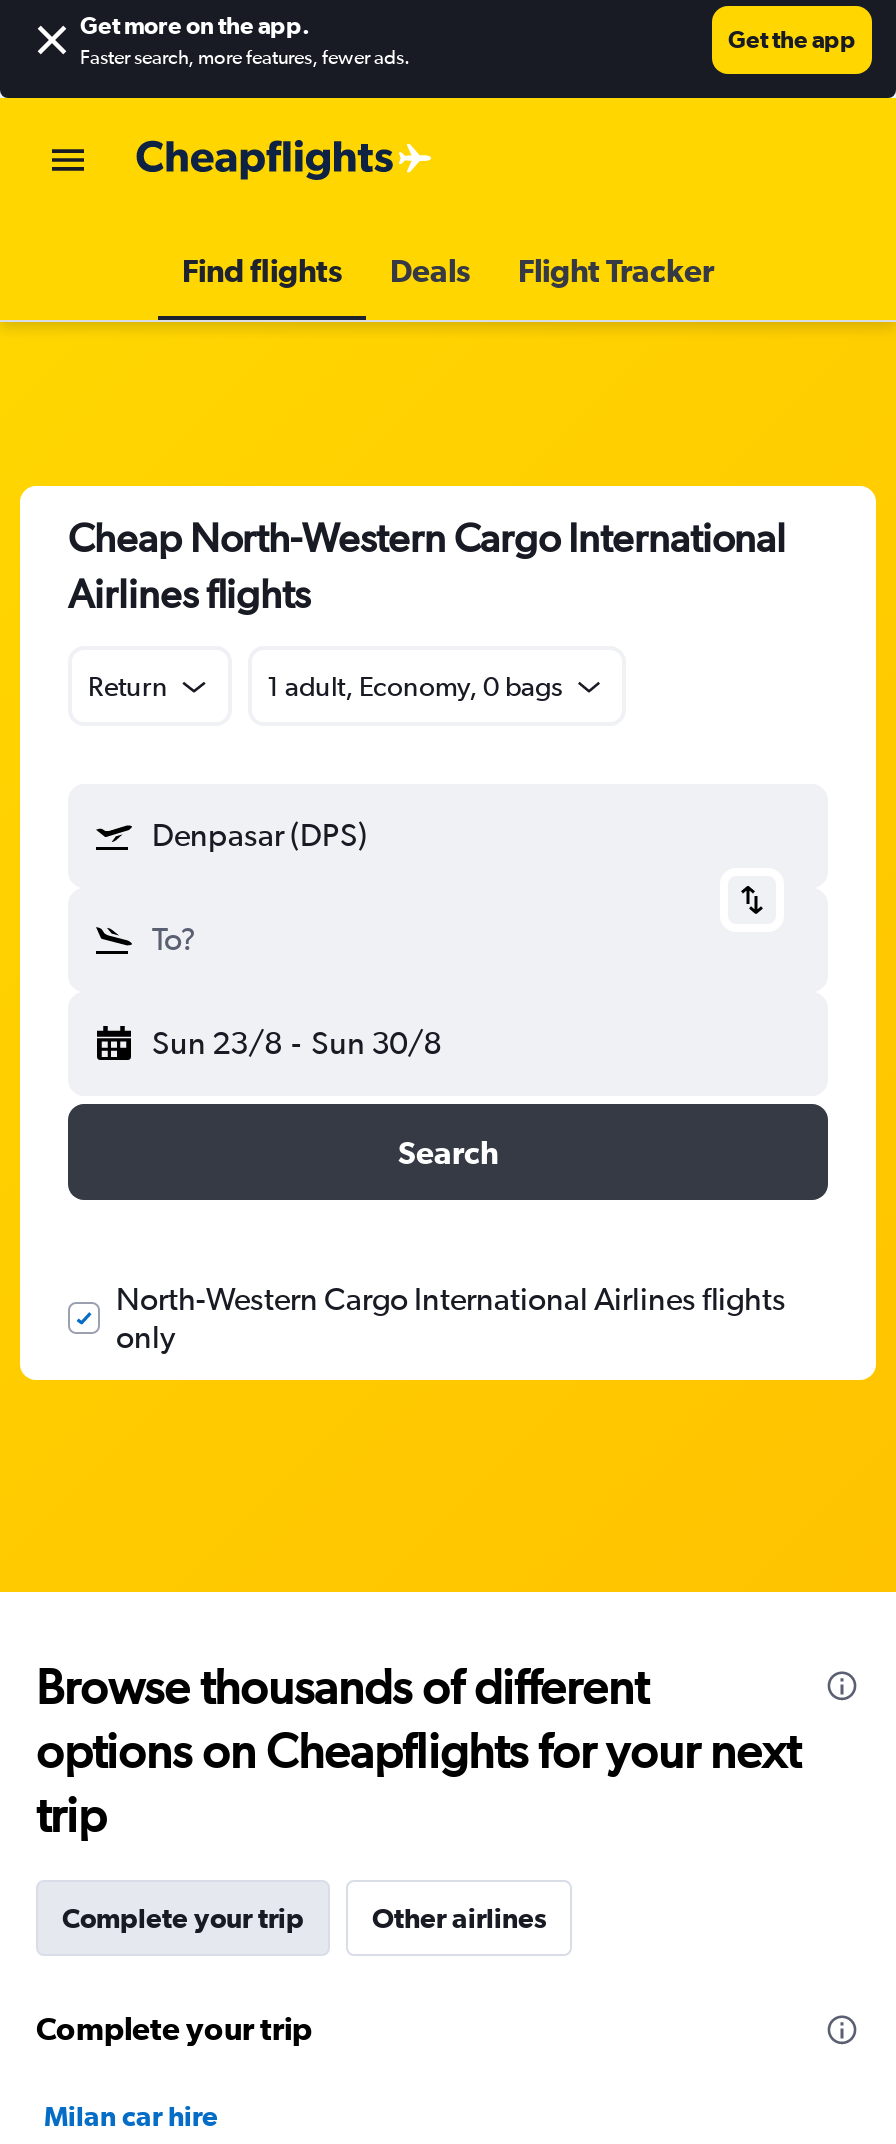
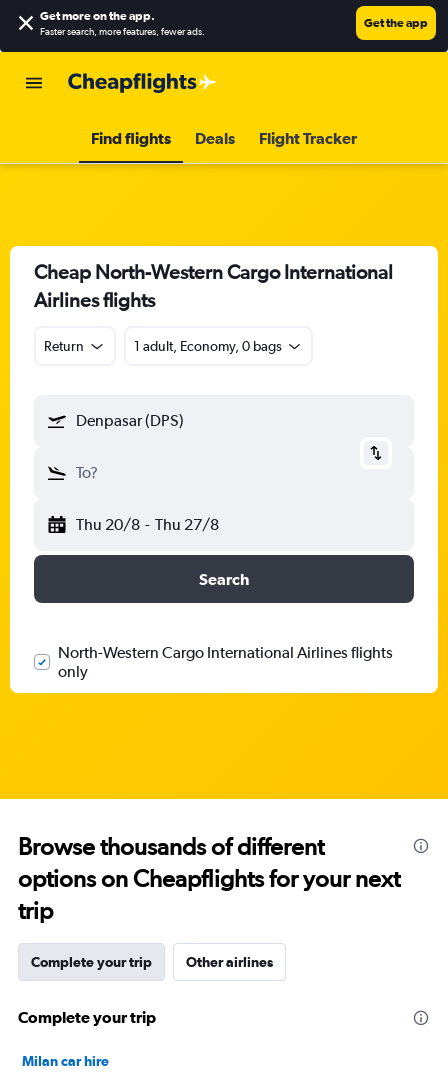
- Sun 23/8 - Sun 30/8
+ Thu 20/8 - Thu 27/8
